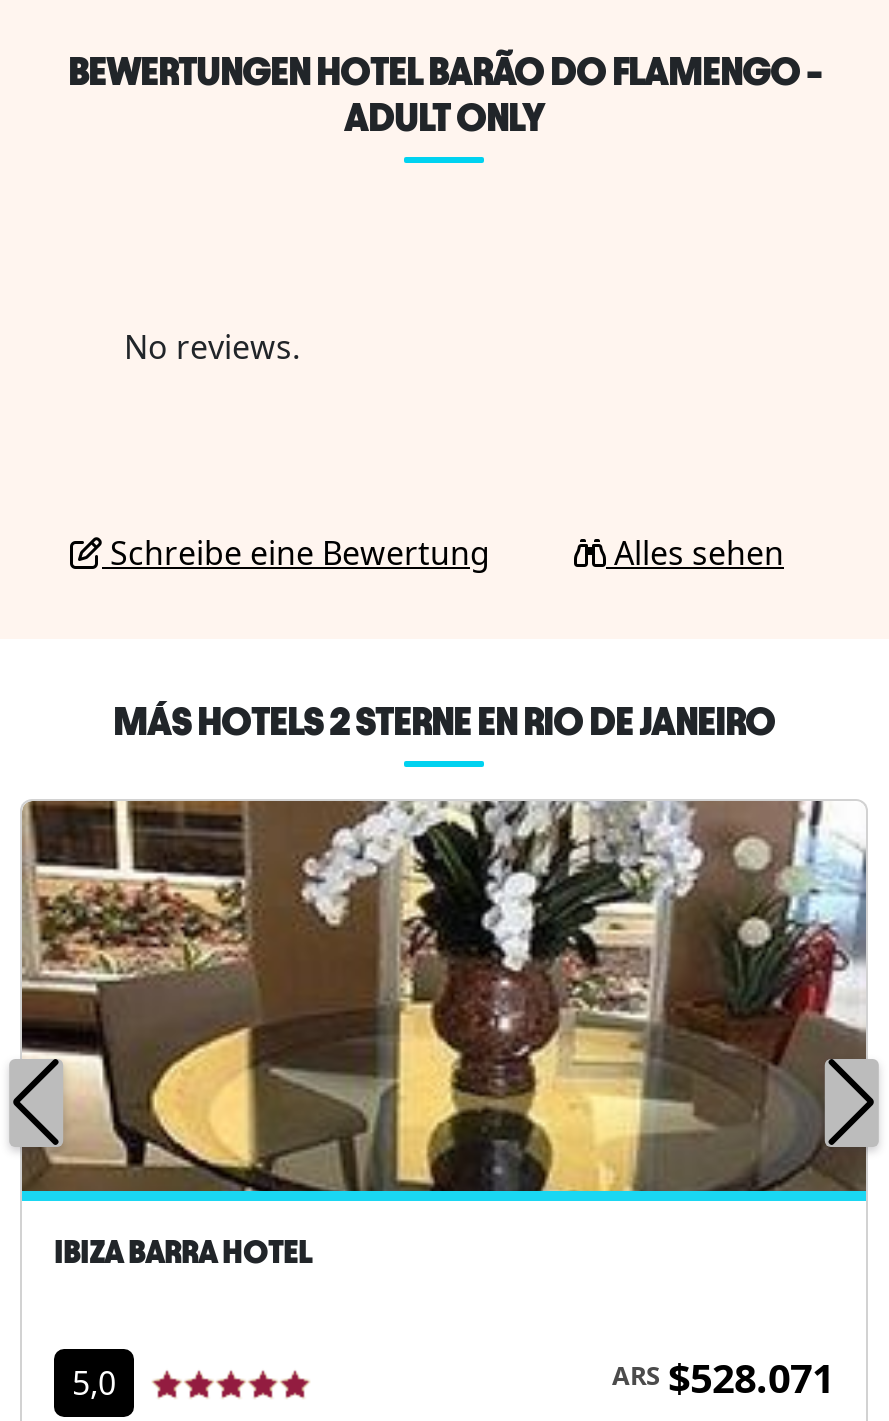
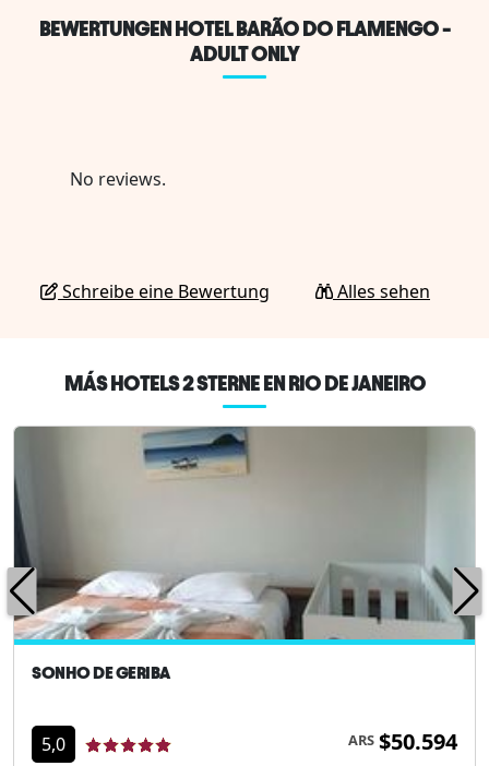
- [image]
- IBIZA BARRA HOTEL
+ [image]
+ SONHO DE GERIBA

- ARS $528.071
+ ARS $50.594
